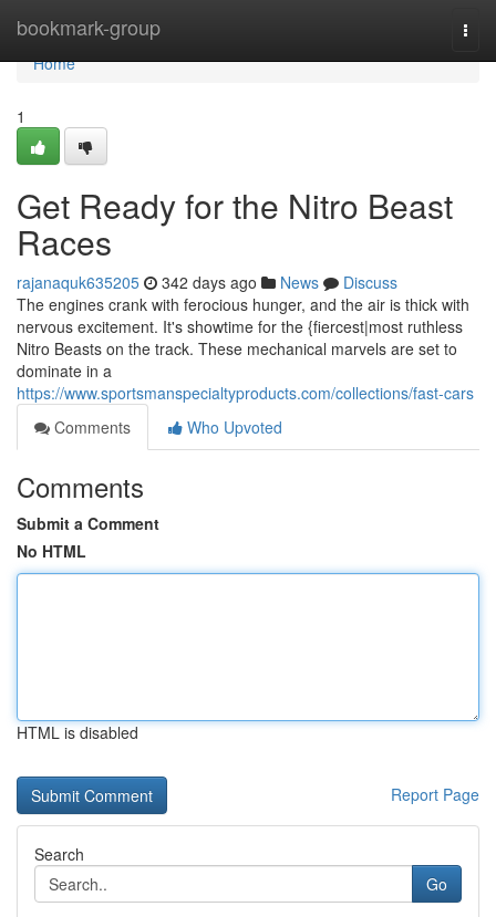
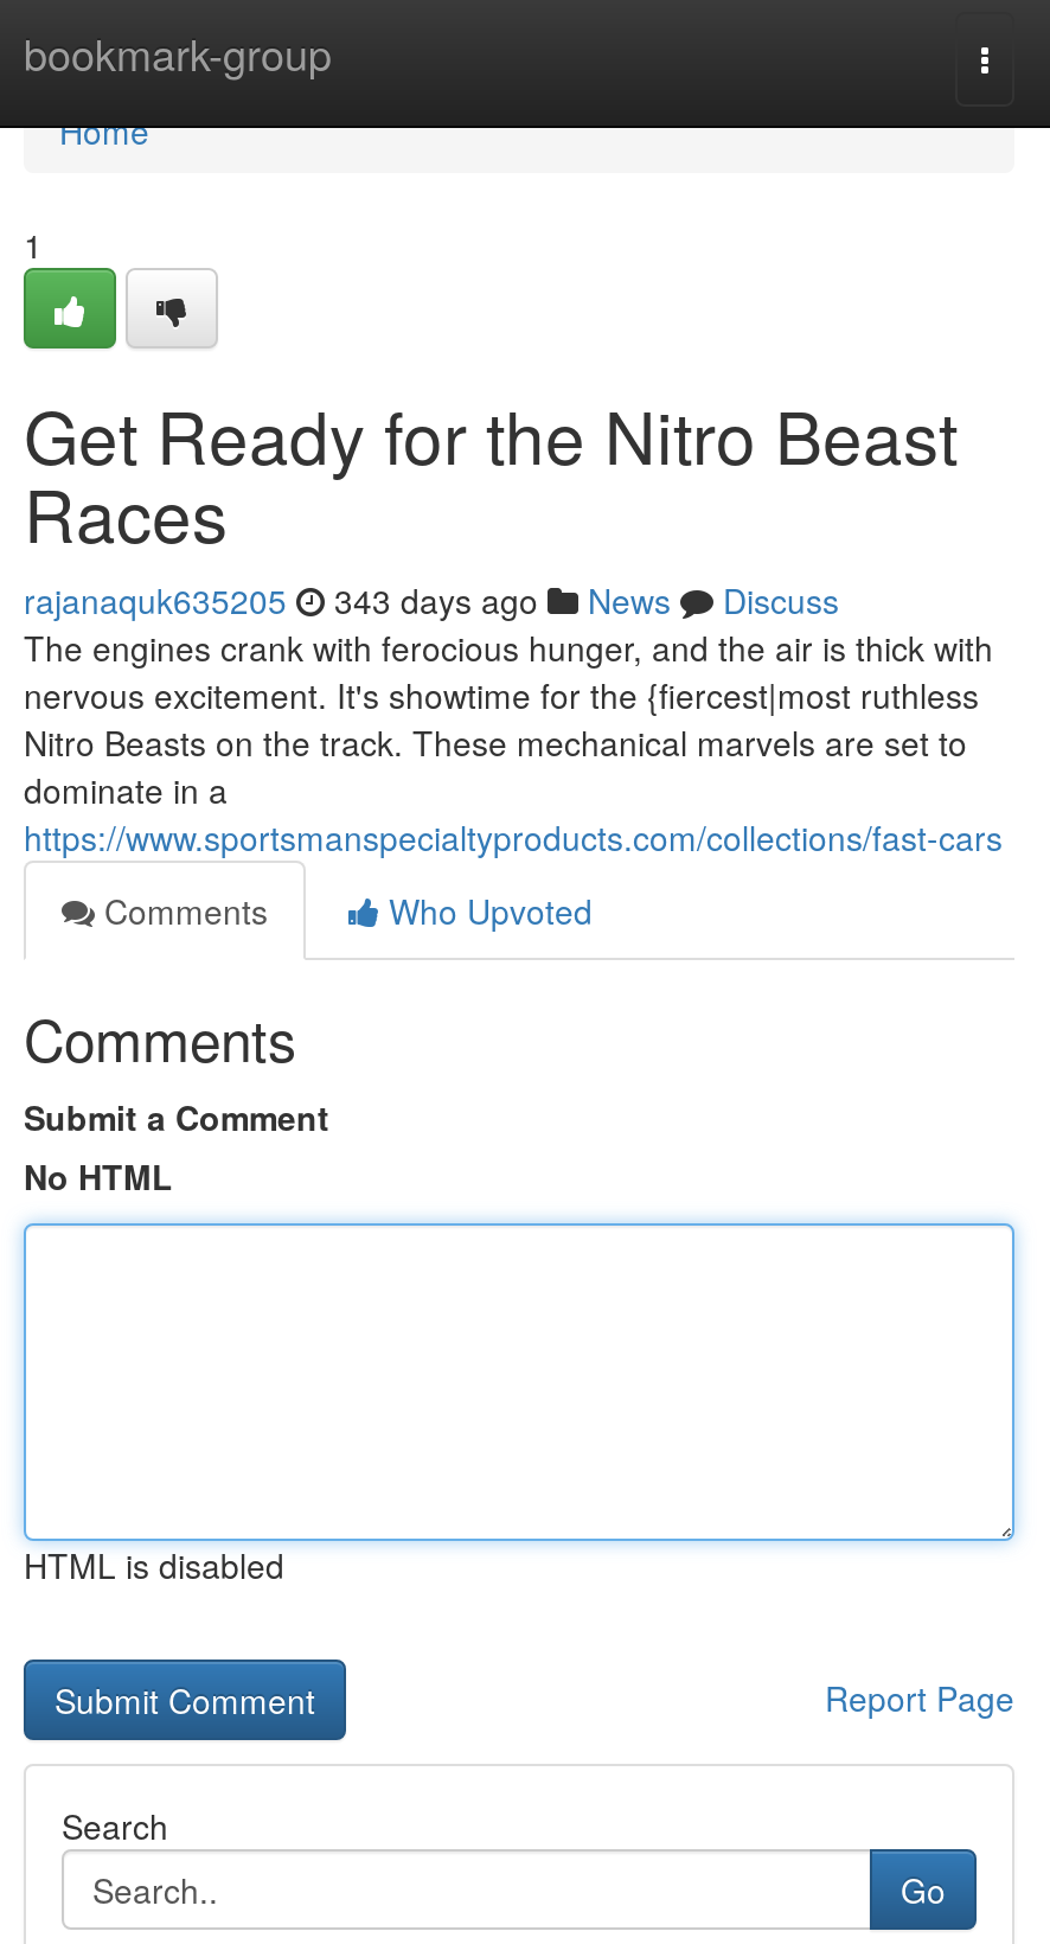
- rajanaquk635205 342 days ago News Discuss
+ rajanaquk635205 343 days ago News Discuss
